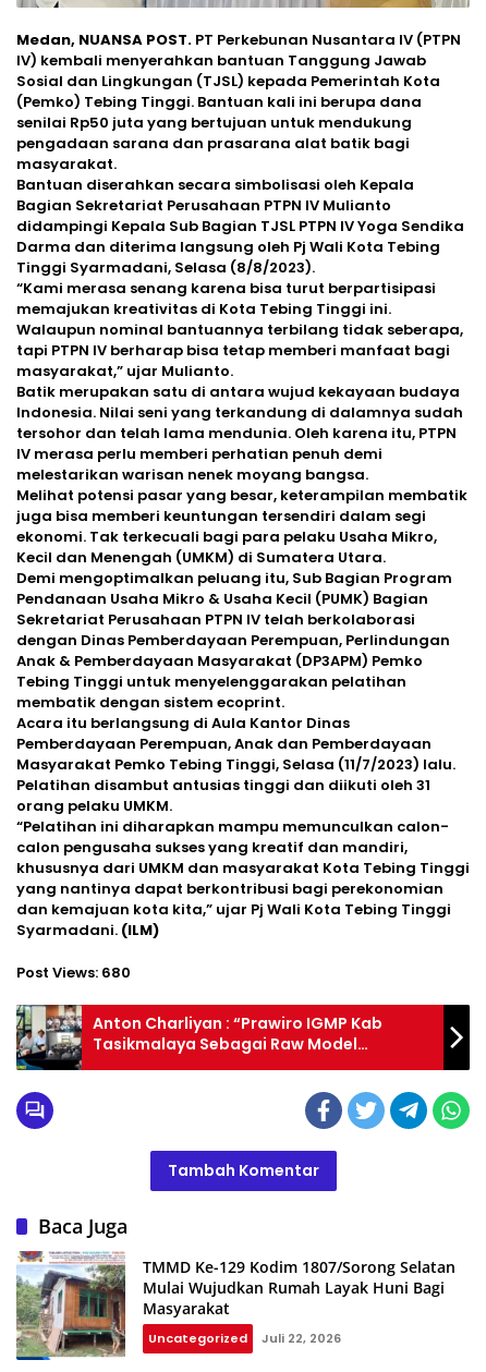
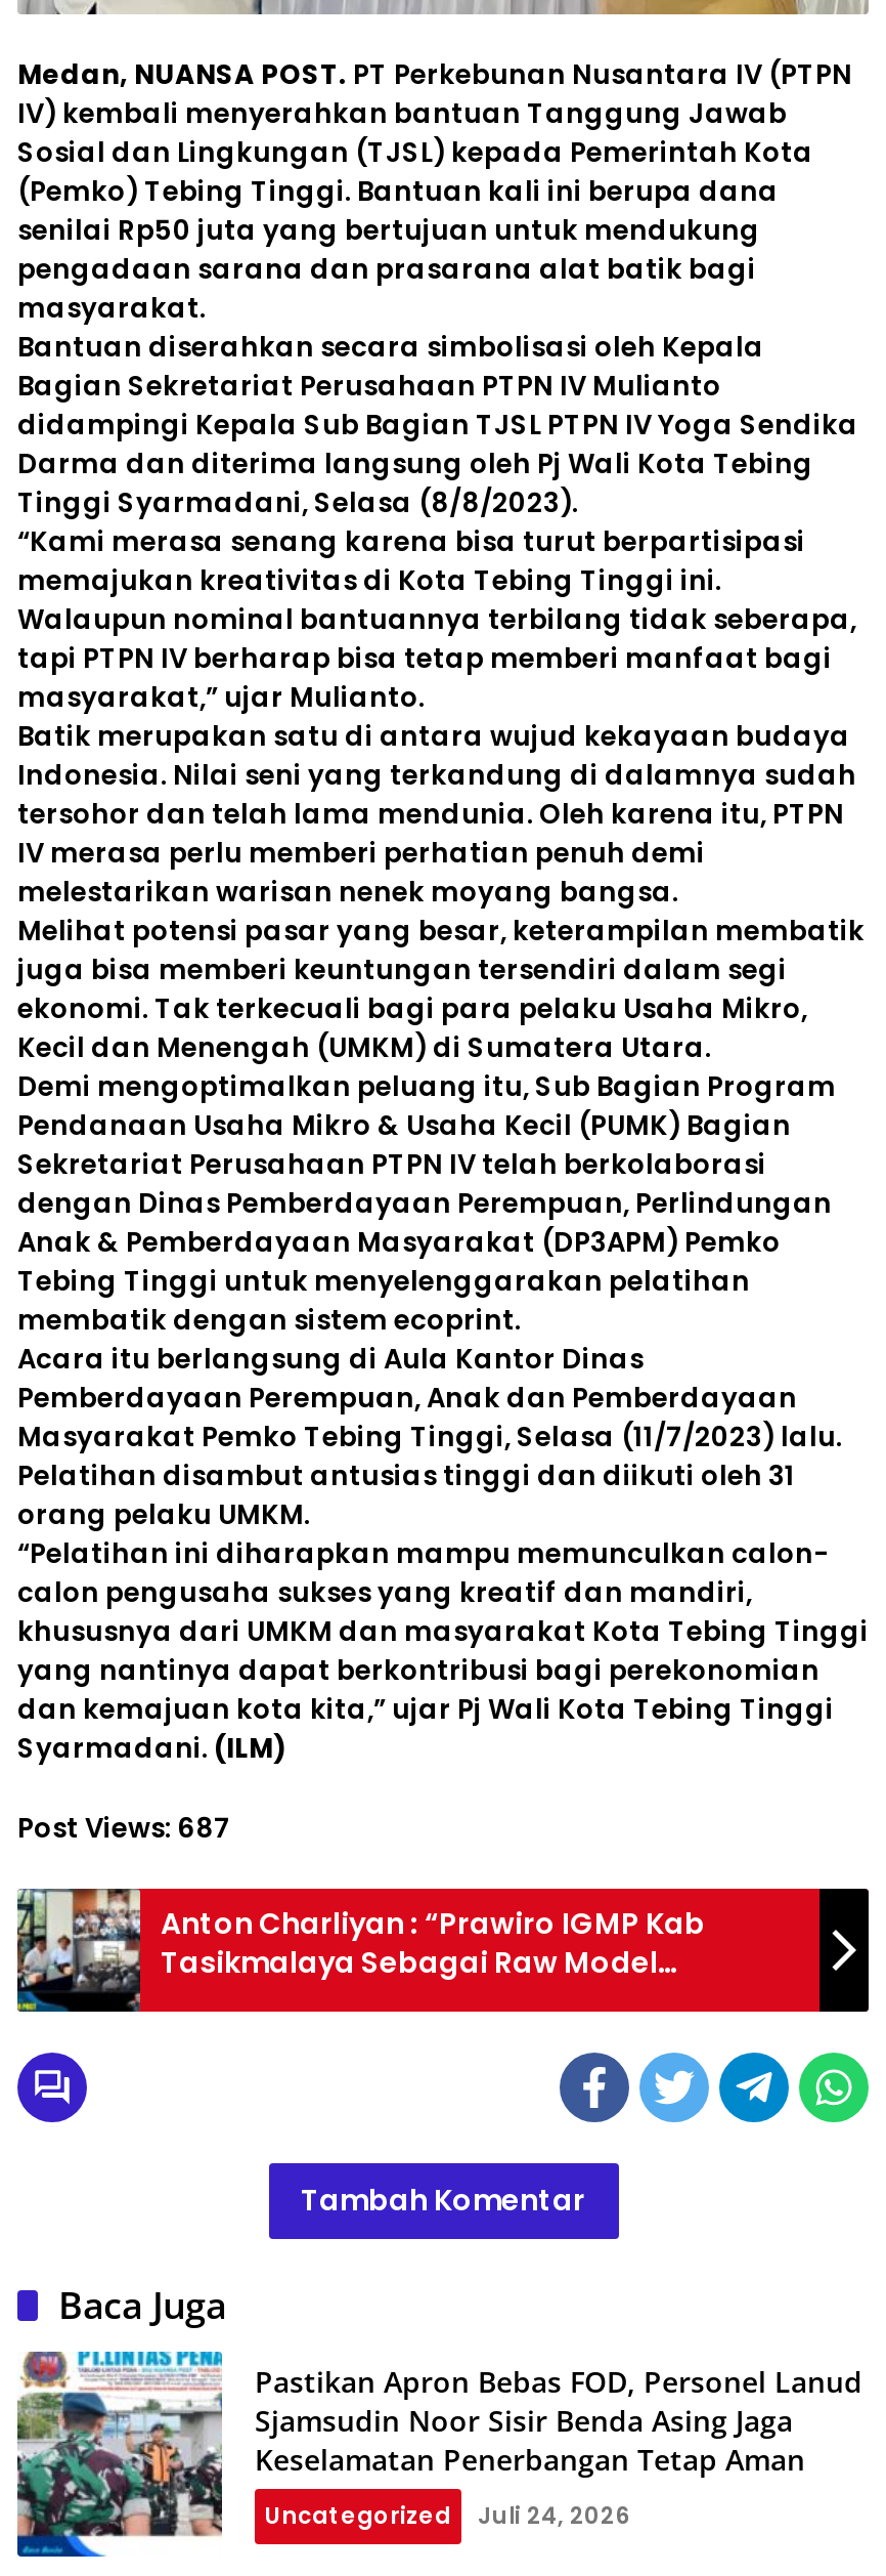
- Post Views: 680
+ Post Views: 687

- [image]
- TMMD Ke-129 Kodim 1807/Sorong Selatan
- Mulai Wujudkan Rumah Layak Huni Bagi
- Masyarakat
+ [image]
+ Pastikan Apron Bebas FOD, Personel Lanud
+ Sjamsudin Noor Sisir Benda Asing Jaga
+ Keselamatan Penerbangan Tetap Aman

- Uncategorized Juli 22, 2026
+ Uncategorized Juli 24, 2026
